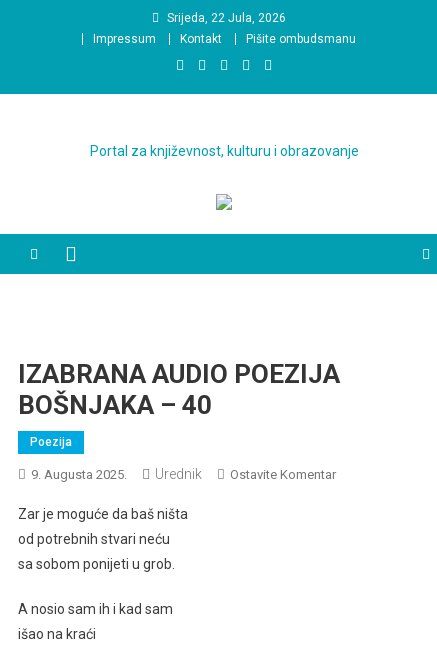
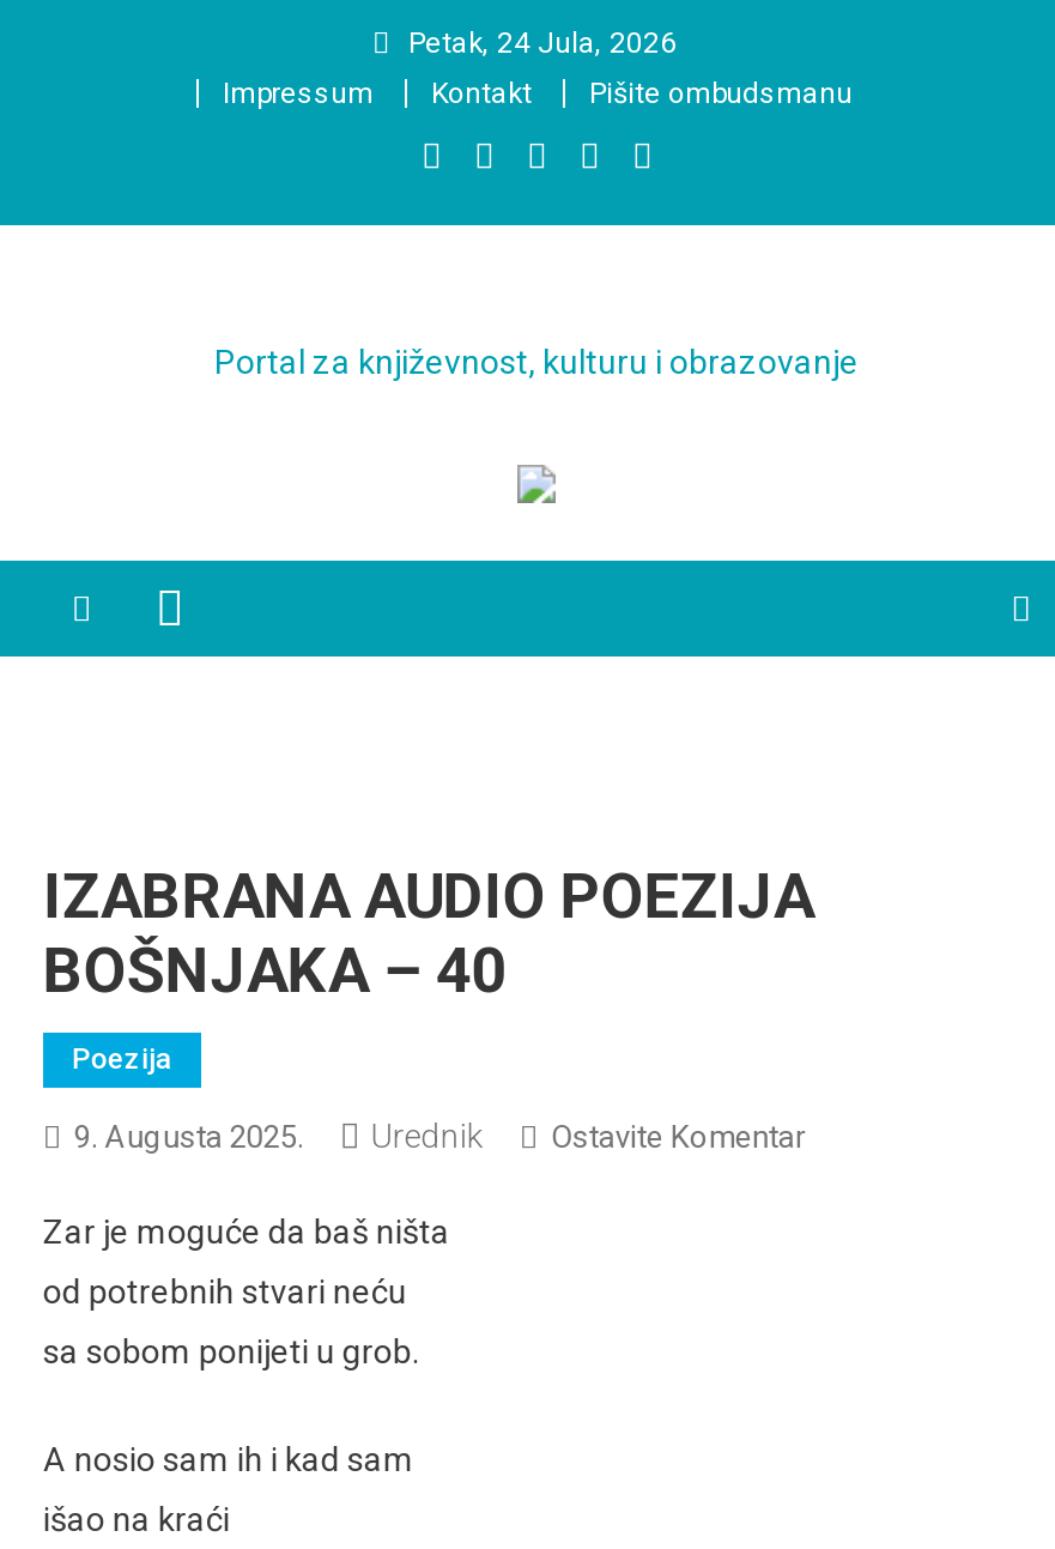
- Srijeda, 22 Jula, 2026
+ Petak, 24 Jula, 2026
